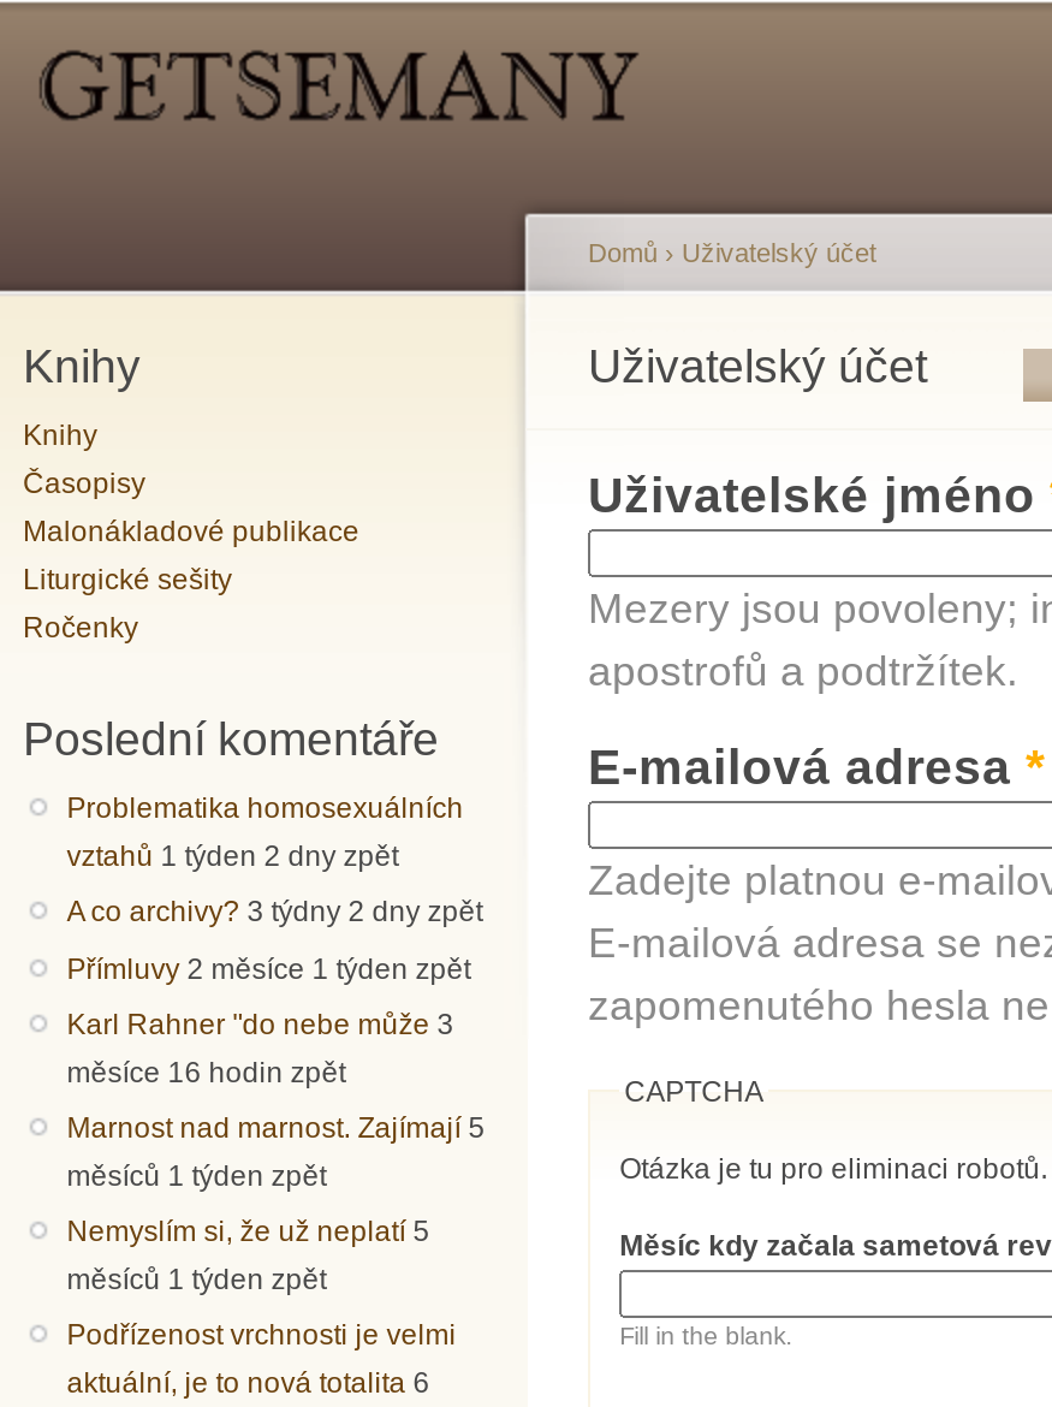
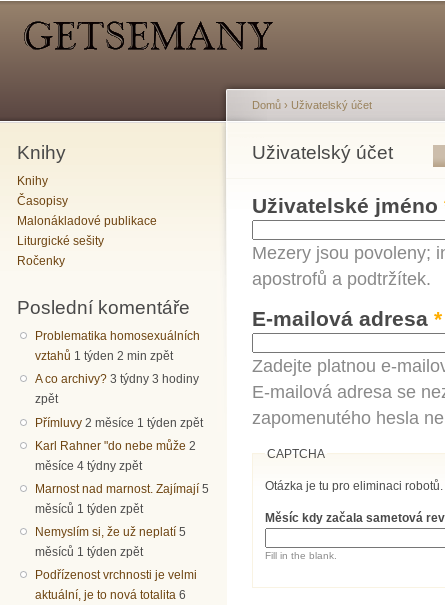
- vztahů 1 týden 2 dny zpět
+ vztahů 1 týden 2 min zpět

- A co archivy? 3 týdny 2 dny zpět
+ A co archivy? 3 týdny 3 hodiny
+ zpět

- Karl Rahner "do nebe může 3
+ Karl Rahner "do nebe může 2

- měsíce 16 hodin zpět
+ měsíce 4 týdny zpět
